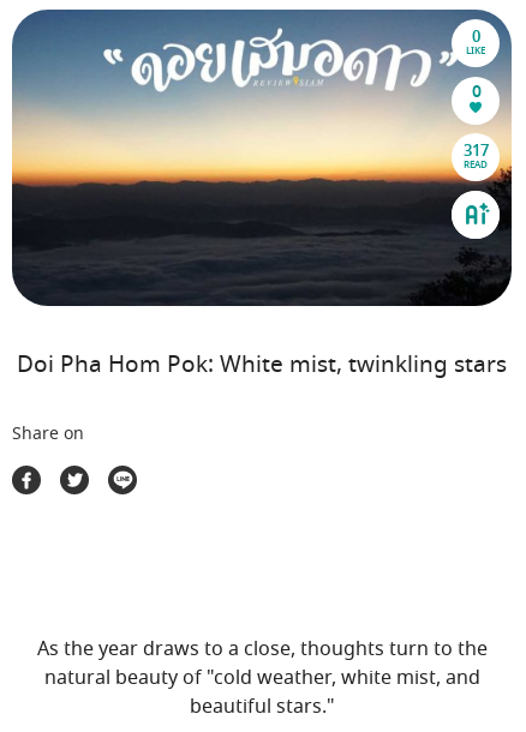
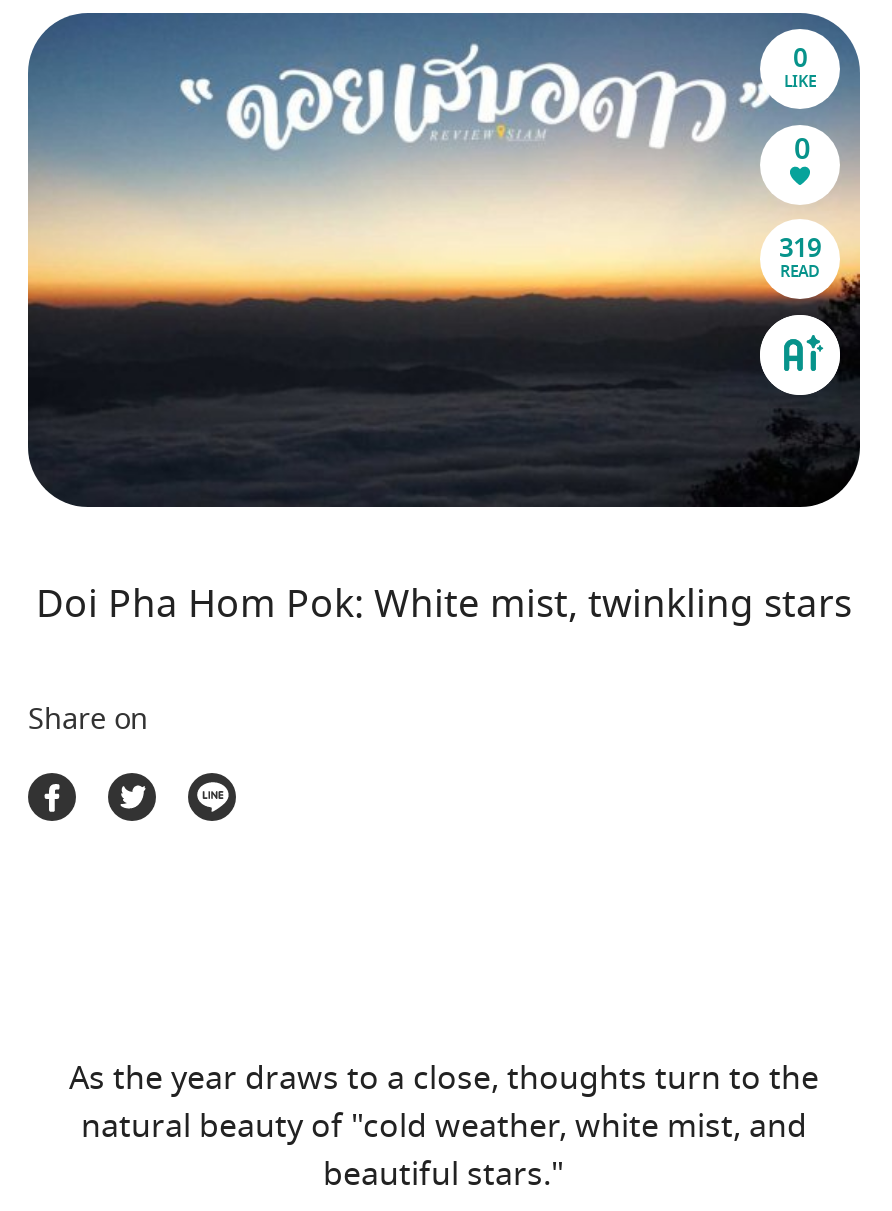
- 317
+ 319
